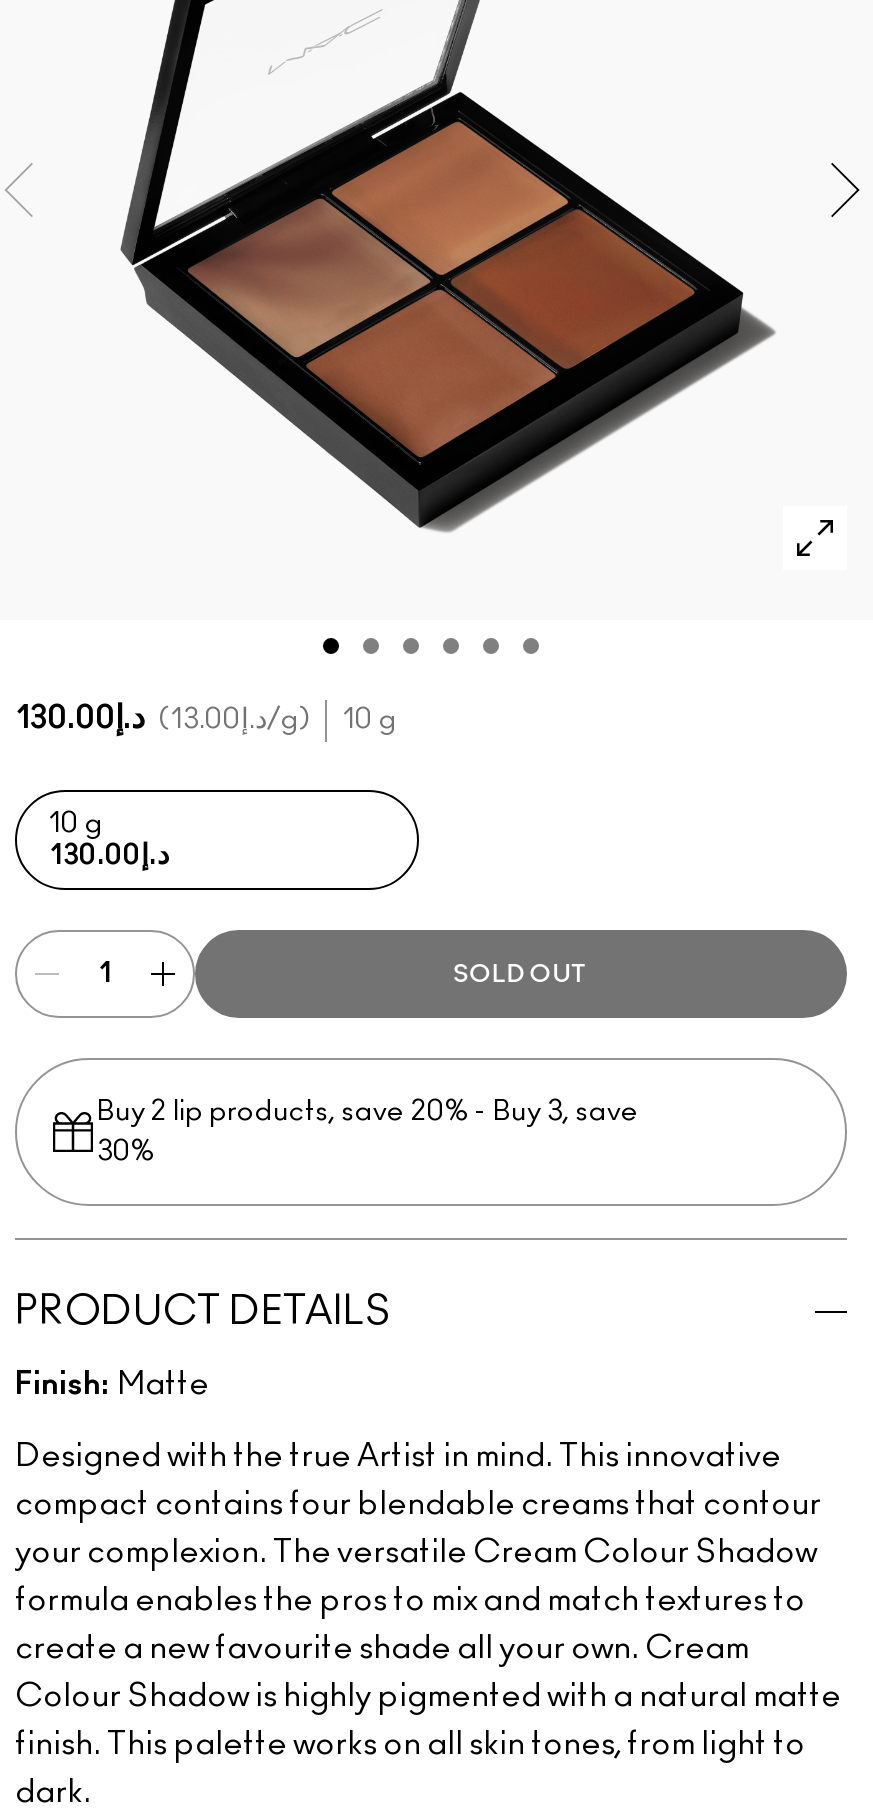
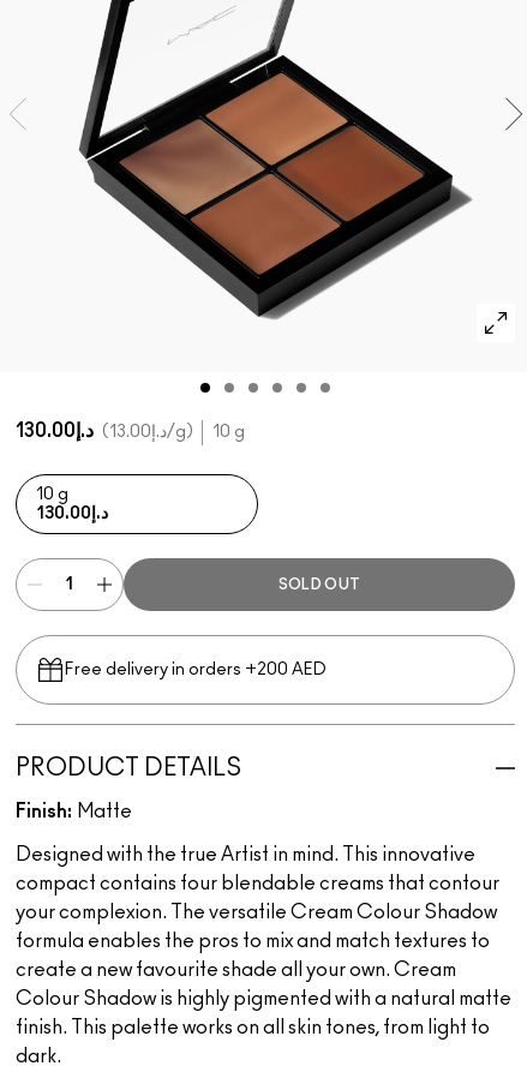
- Buy 2 lip products, save 20% - Buy 3, save
- 30%
+ Free delivery in orders +200 AED
